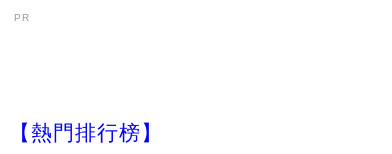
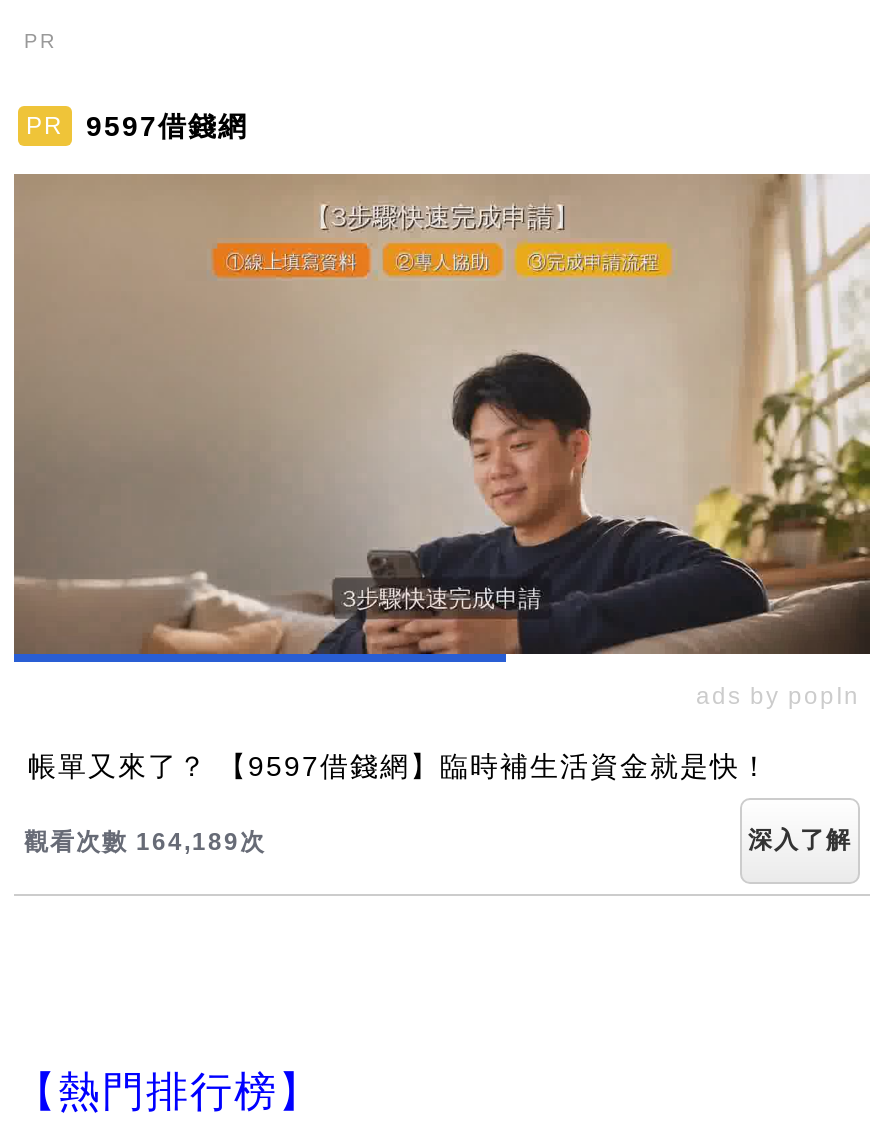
+ [image]
+ ads by popIn
+ 帳單又來了？ 【9597借錢網】臨時補生活資金就是快！
+ 觀看次數 164,189次
+ 深入了解

+ PR
+ 9597借錢網
